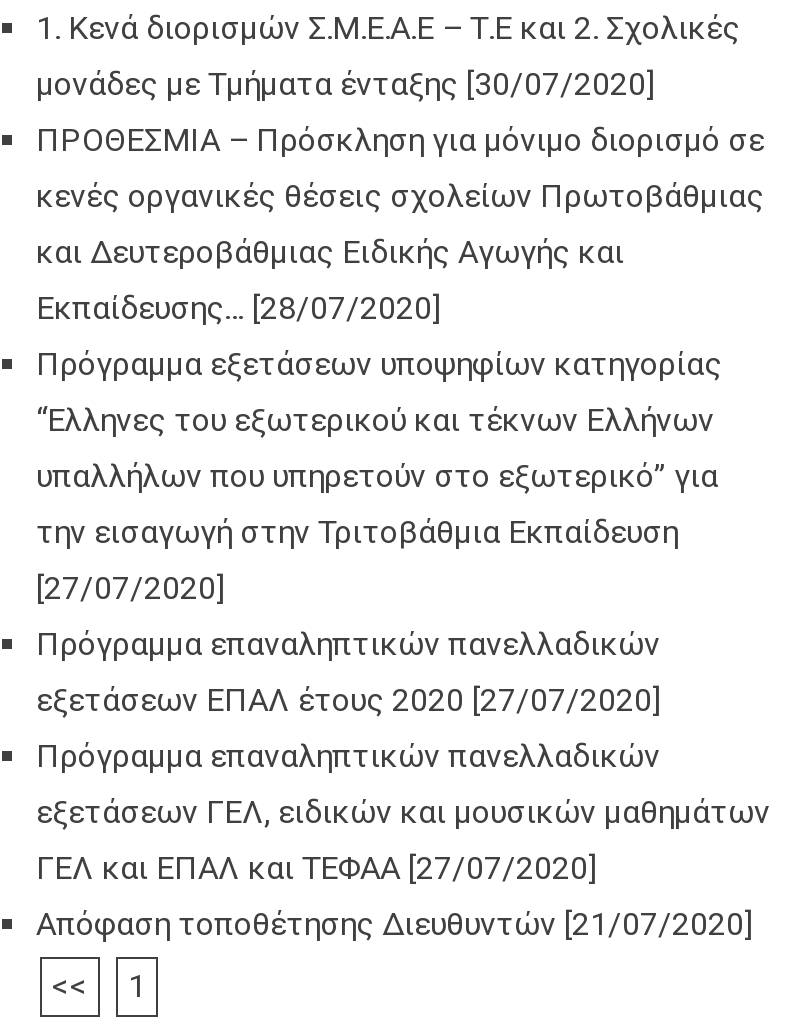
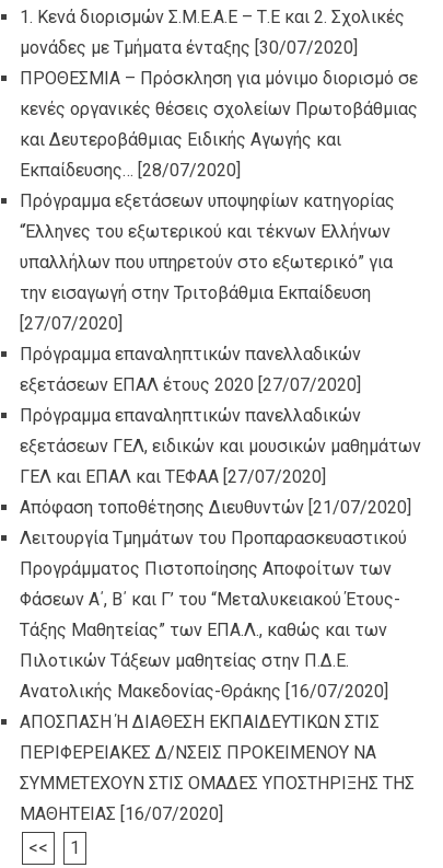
+ Λειτουργία Τμημάτων του Προπαρασκευαστικού
+ Προγράμματος Πιστοποίησης Αποφοίτων των
+ Φάσεων A΄, Β΄ και Γ’ του “Μεταλυκειακού Έτους-
+ Τάξης Μαθητείας” των ΕΠΑ.Λ., καθώς και των
+ Πιλοτικών Τάξεων μαθητείας στην Π.Δ.Ε.
+ Ανατολικής Μακεδονίας-Θράκης [16/07/2020]
+ ΑΠΟΣΠΑΣΗ Ή ΔΙΑΘΕΣΗ ΕΚΠΑΙΔΕΥΤΙΚΩΝ ΣΤΙΣ
+ ΠΕΡΙΦΕΡΕΙΑΚΕΣ Δ/ΝΣΕΙΣ ΠΡΟΚΕΙΜΕΝΟΥ ΝΑ
+ ΣΥΜΜΕΤΕΧΟΥΝ ΣΤΙΣ ΟΜΑΔΕΣ ΥΠΟΣΤΗΡΙΞΗΣ ΤΗΣ
+ ΜΑΘΗΤΕΙΑΣ [16/07/2020]
